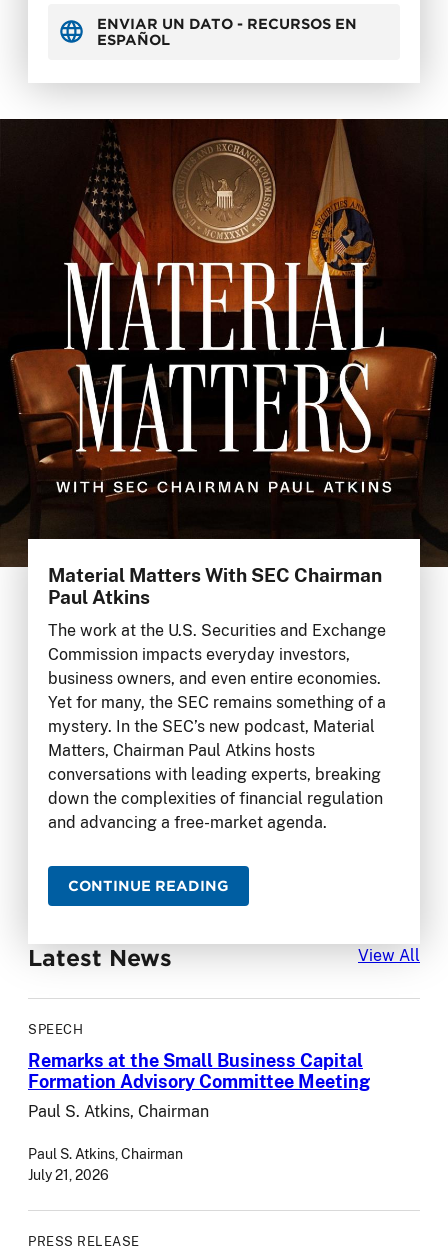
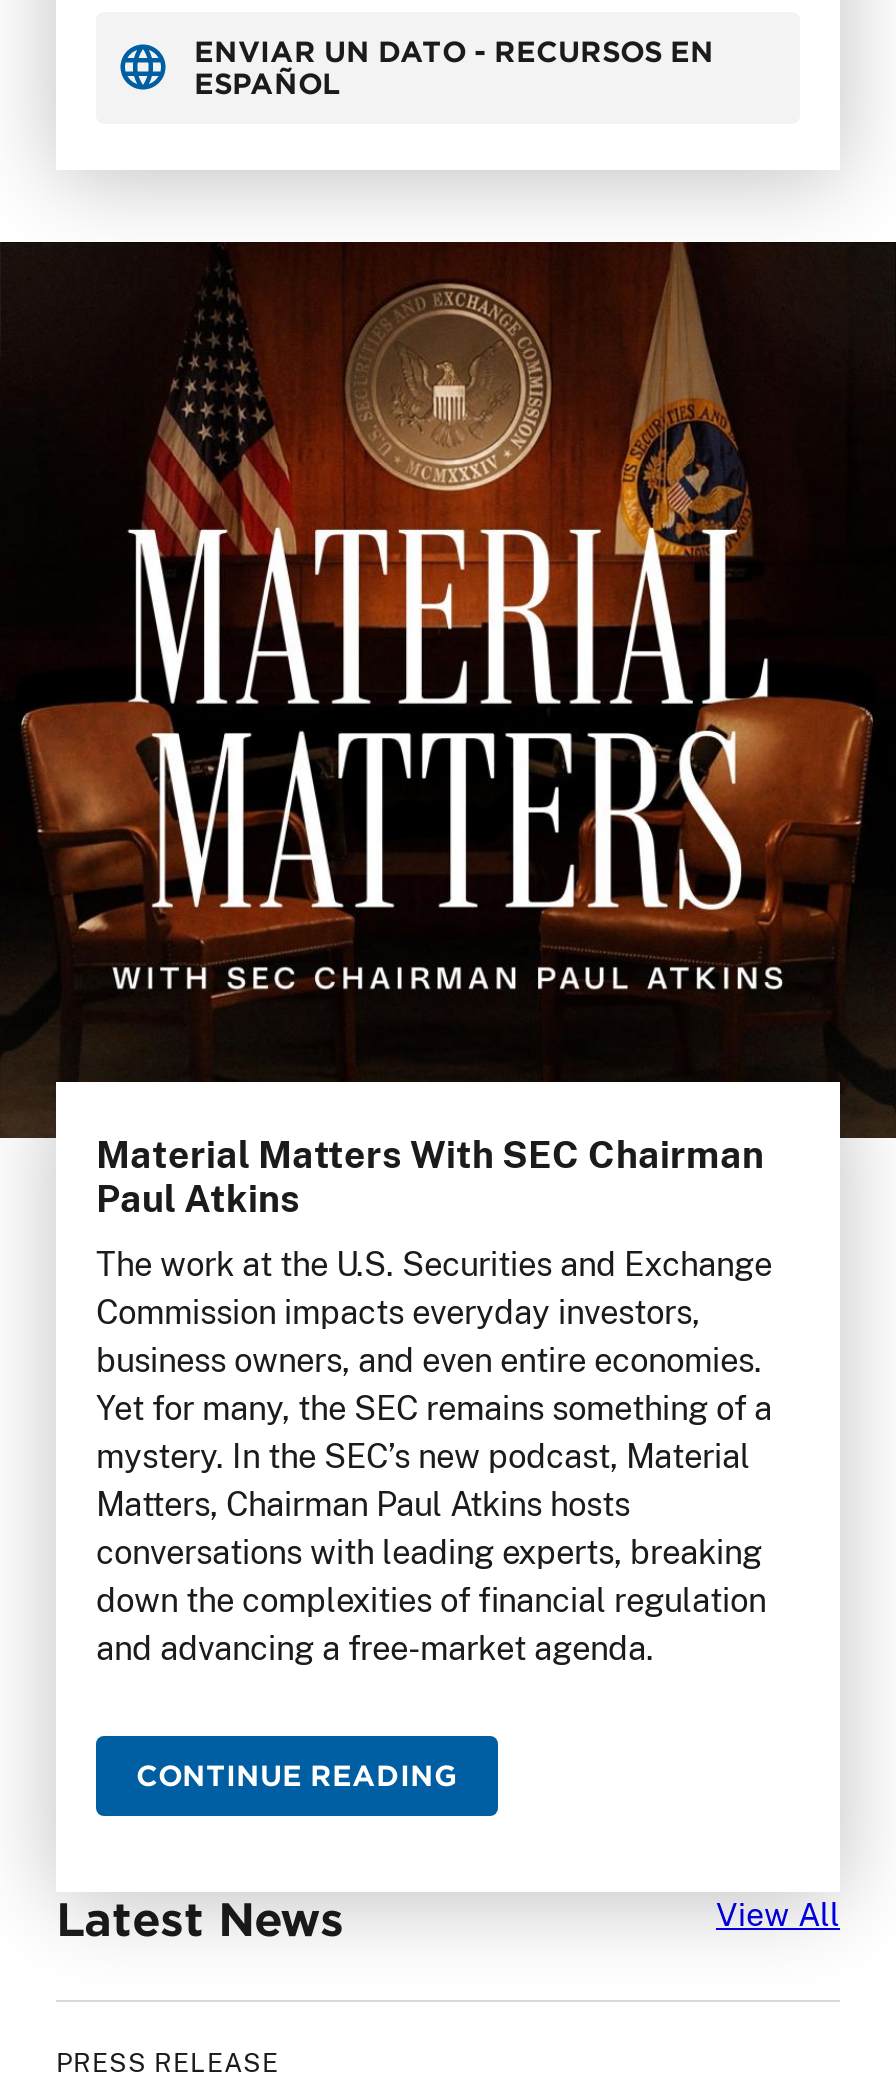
- SPEECH
- Remarks at the Small Business Capital
- Formation Advisory Committee Meeting
- Paul S. Atkins, Chairman
- Paul S. Atkins, Chairman
- July 21, 2026
